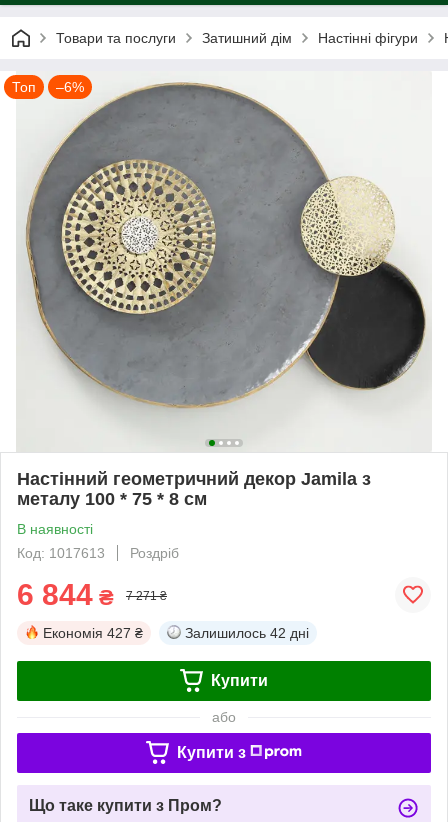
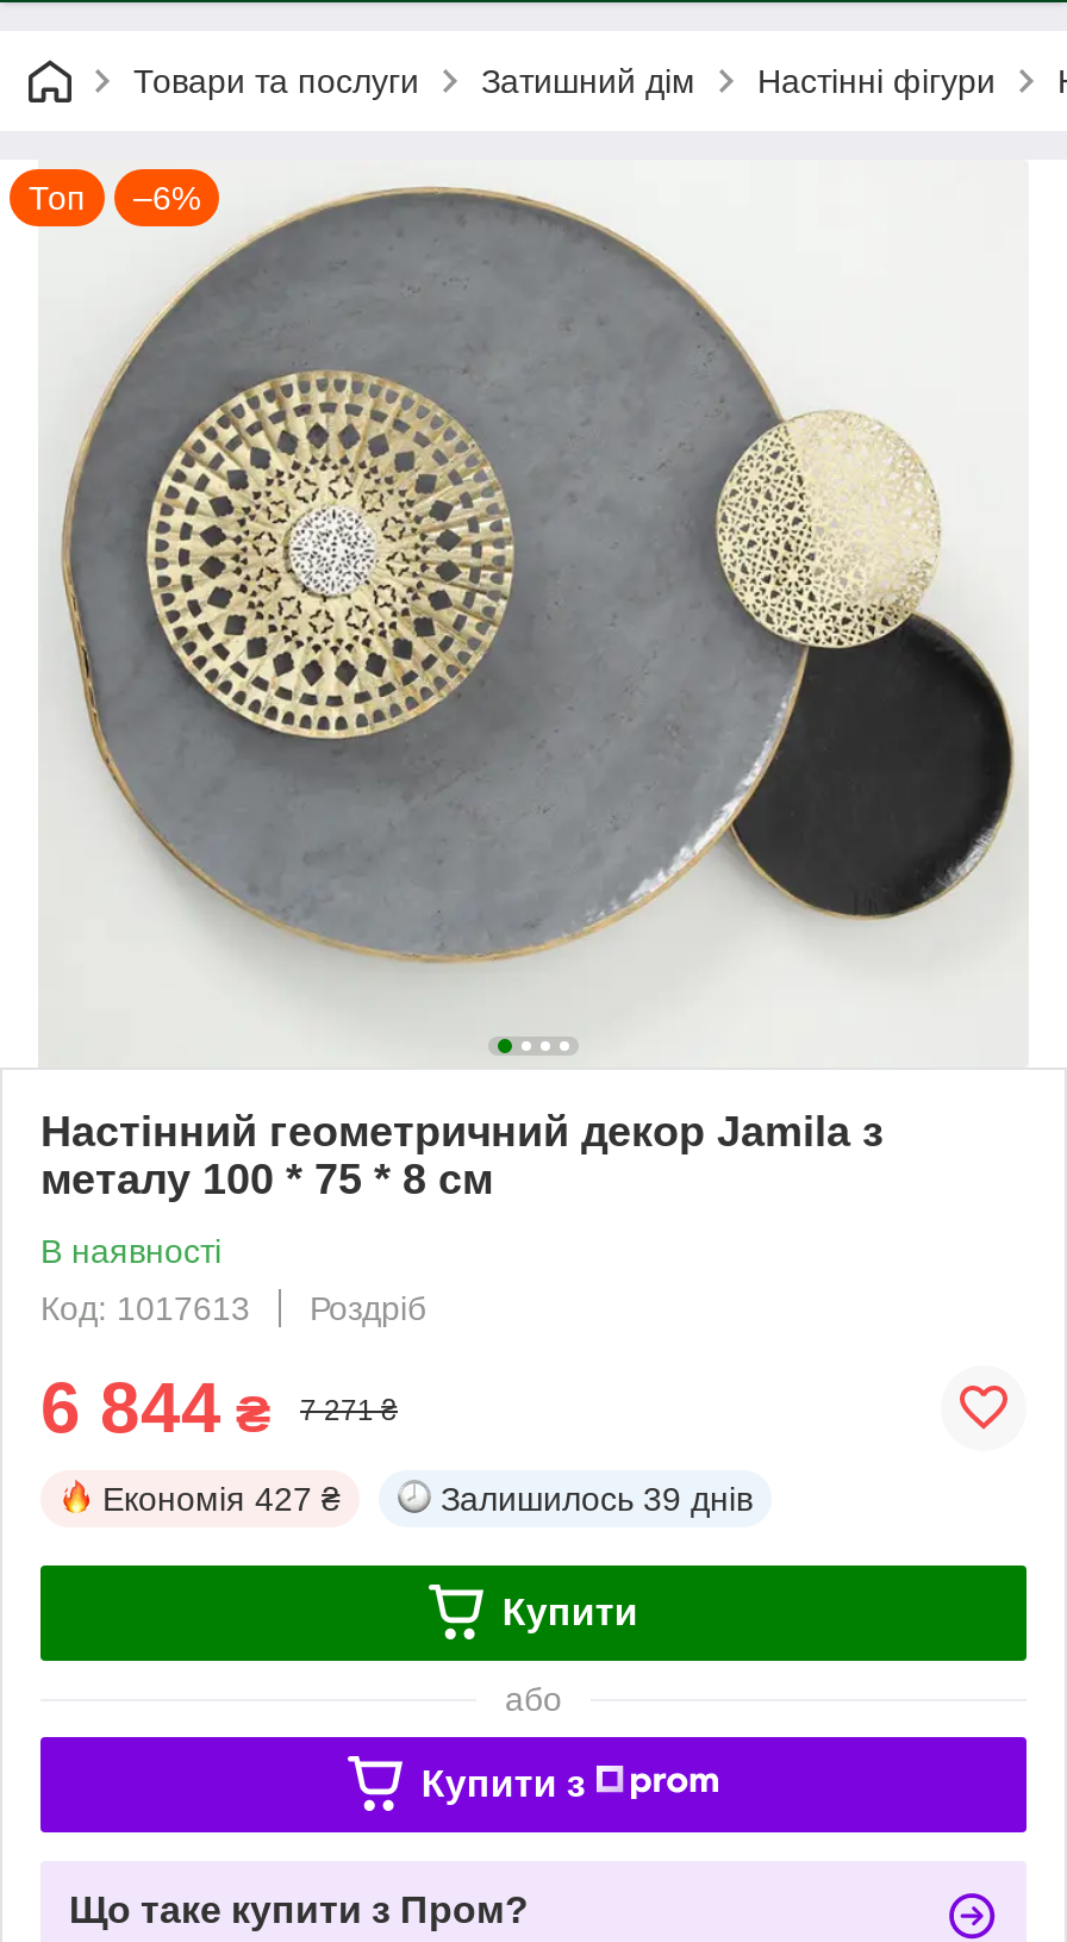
- Залишилось 42 дні
+ Залишилось 39 днів
